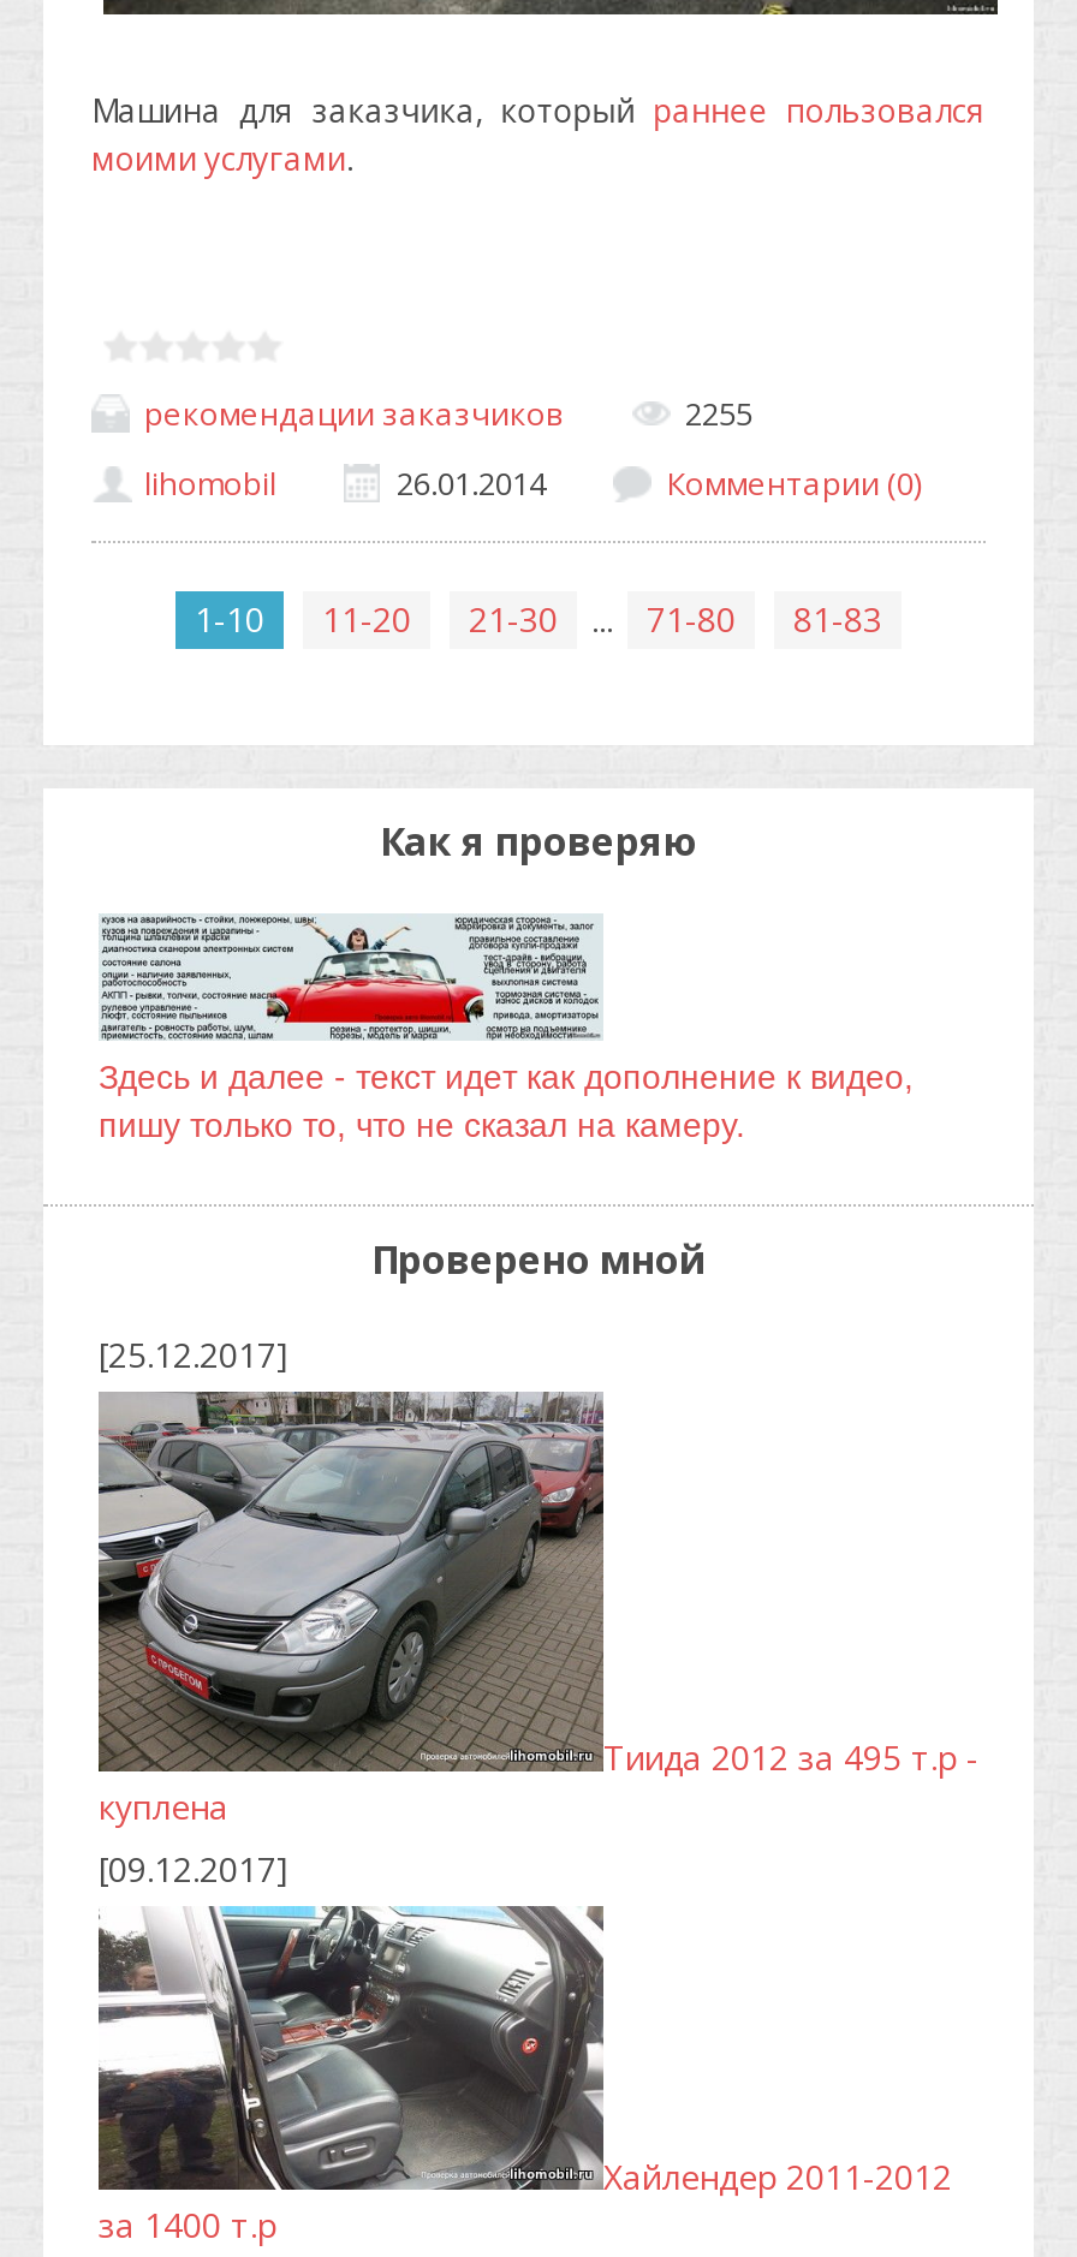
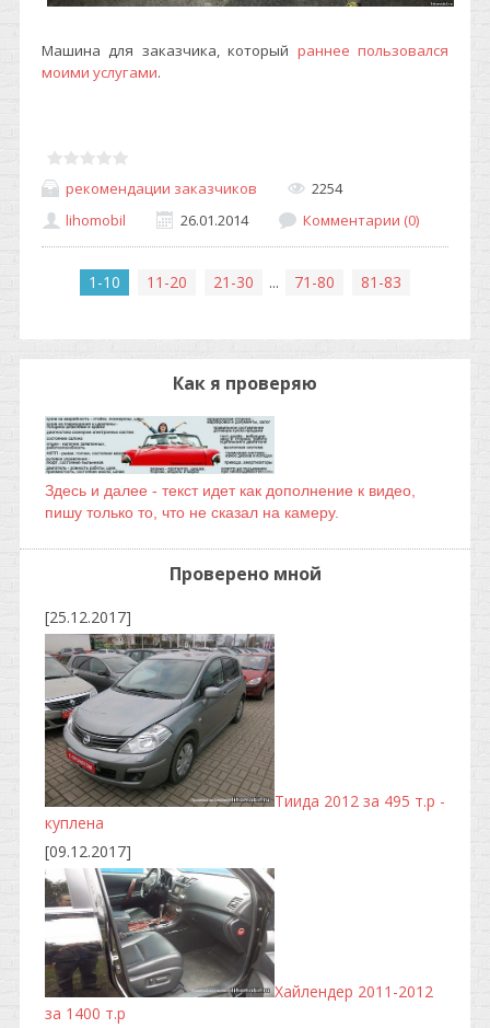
- 2255
+ 2254
